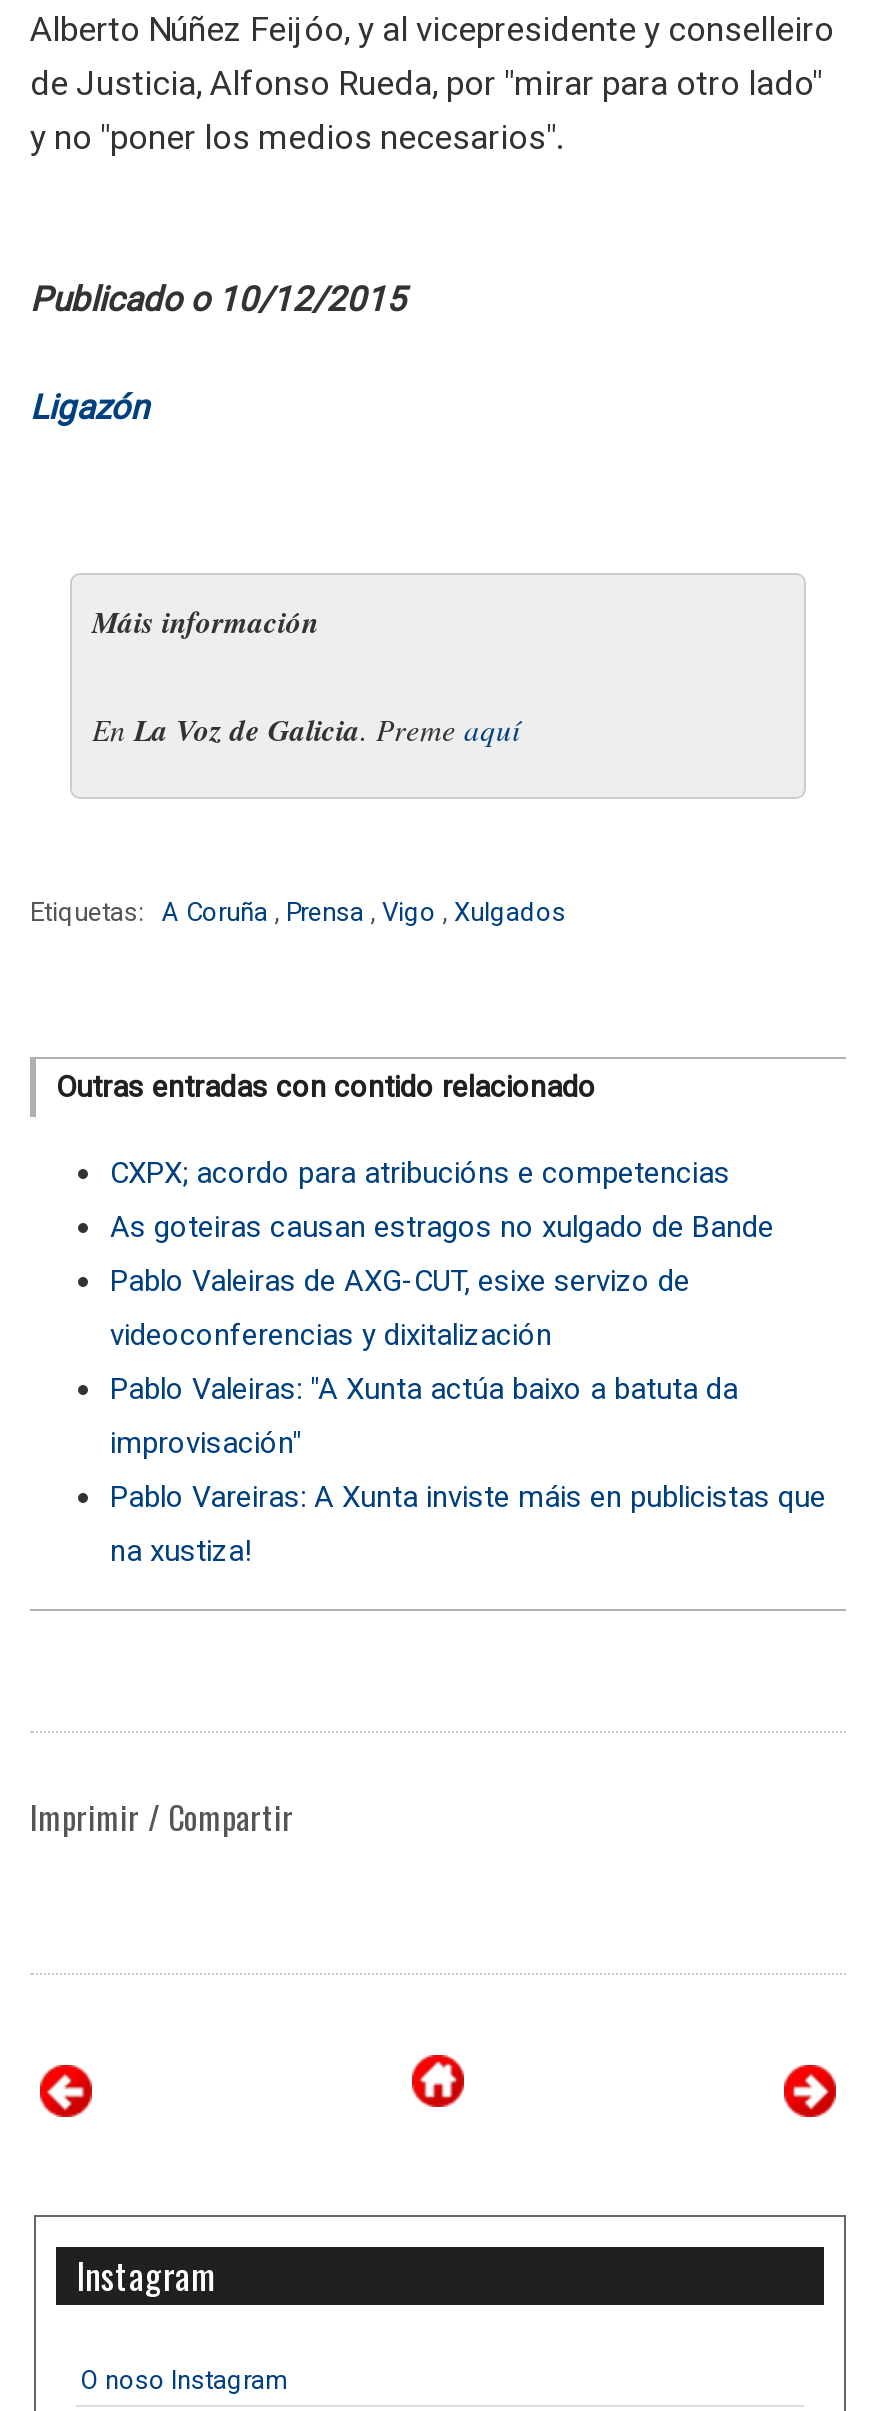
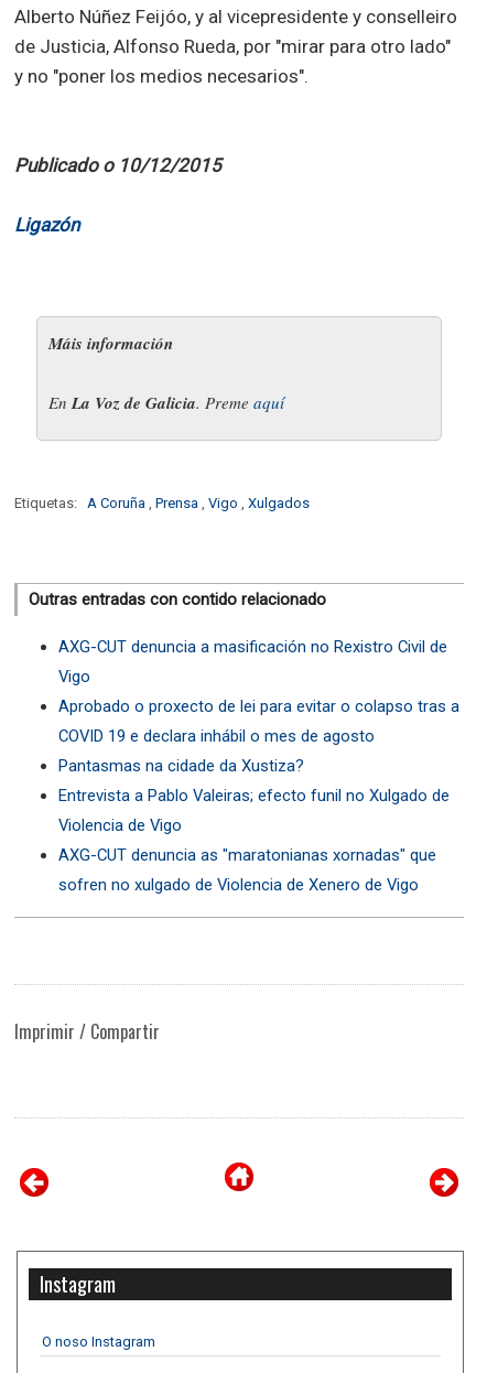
- CXPX; acordo para atribucións e competencias
- As goteiras causan estragos no xulgado de Bande
- Pablo Valeiras de AXG-CUT, esixe servizo de
- videoconferencias y dixitalización
- Pablo Valeiras: "A Xunta actúa baixo a batuta da
- improvisación"
- Pablo Vareiras: A Xunta inviste máis en publicistas que
- na xustiza!
+ AXG-CUT denuncia a masificación no Rexistro Civil de
+ Vigo
+ Aprobado o proxecto de lei para evitar o colapso tras a
+ COVID 19 e declara inhábil o mes de agosto
+ Pantasmas na cidade da Xustiza?
+ Entrevista a Pablo Valeiras; efecto funil no Xulgado de
+ Violencia de Vigo
+ AXG-CUT denuncia as "maratonianas xornadas" que
+ sofren no xulgado de Violencia de Xenero de Vigo
